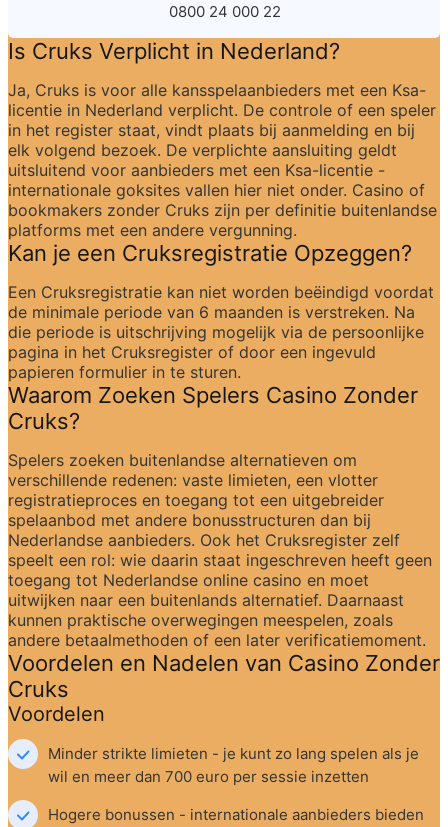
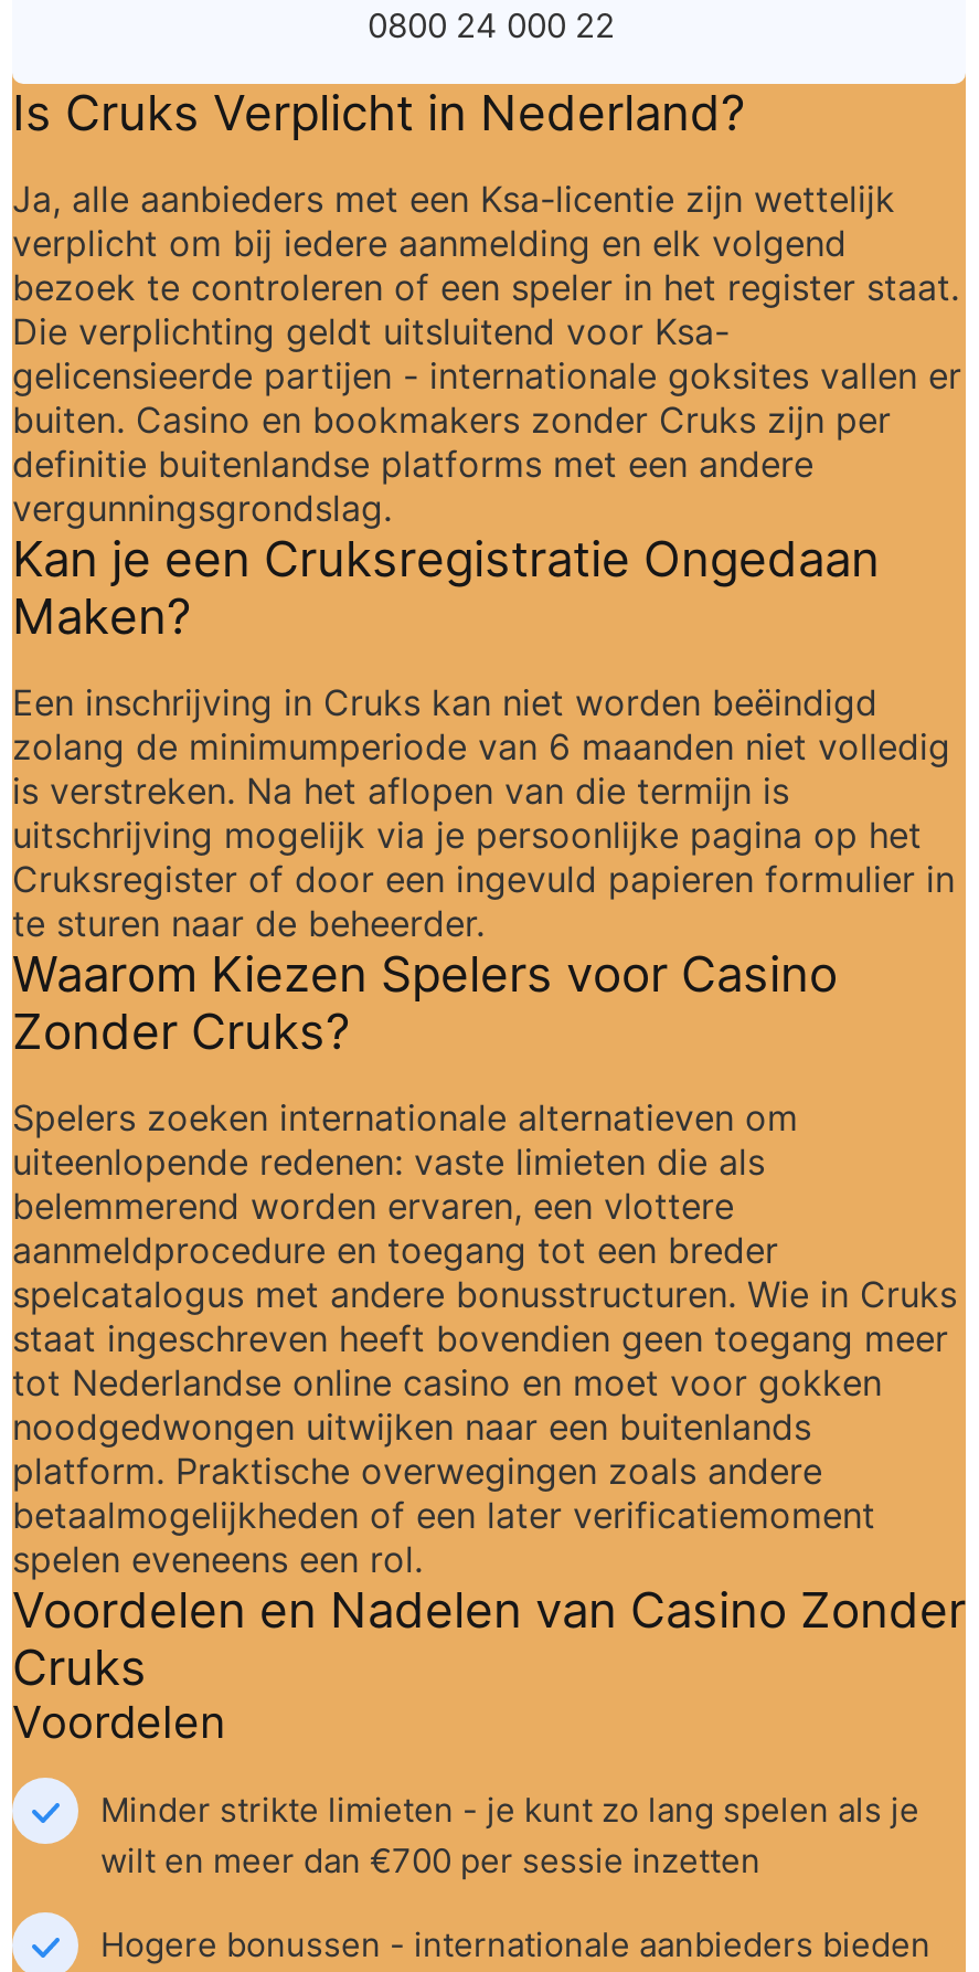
- Ja, Cruks is voor alle kansspelaanbieders met een Ksa-
- licentie in Nederland verplicht. De controle of een speler
- in het register staat, vindt plaats bij aanmelding en bij
- elk volgend bezoek. De verplichte aansluiting geldt
- uitsluitend voor aanbieders met een Ksa-licentie -
- internationale goksites vallen hier niet onder. Casino of
- bookmakers zonder Cruks zijn per definitie buitenlandse
- platforms met een andere vergunning.
- Kan je een Cruksregistratie Opzeggen?
+ Ja, alle aanbieders met een Ksa-licentie zijn wettelijk
+ verplicht om bij iedere aanmelding en elk volgend
+ bezoek te controleren of een speler in het register staat.
+ Die verplichting geldt uitsluitend voor Ksa-
+ gelicensieerde partijen - internationale goksites vallen er
+ buiten. Casino en bookmakers zonder Cruks zijn per
+ definitie buitenlandse platforms met een andere
+ vergunningsgrondslag.
+ Kan je een Cruksregistratie Ongedaan
+ Maken?

- Een Cruksregistratie kan niet worden beëindigd voordat
- de minimale periode van 6 maanden is verstreken. Na
- die periode is uitschrijving mogelijk via de persoonlijke
- pagina in het Cruksregister of door een ingevuld
- papieren formulier in te sturen.
- Waarom Zoeken Spelers Casino Zonder
- Cruks?
+ Een inschrijving in Cruks kan niet worden beëindigd
+ zolang de minimumperiode van 6 maanden niet volledig
+ is verstreken. Na het aflopen van die termijn is
+ uitschrijving mogelijk via je persoonlijke pagina op het
+ Cruksregister of door een ingevuld papieren formulier in
+ te sturen naar de beheerder.
+ Waarom Kiezen Spelers voor Casino
+ Zonder Cruks?

- Spelers zoeken buitenlandse alternatieven om
- verschillende redenen: vaste limieten, een vlotter
- registratieproces en toegang tot een uitgebreider
- spelaanbod met andere bonusstructuren dan bij
- Nederlandse aanbieders. Ook het Cruksregister zelf
- speelt een rol: wie daarin staat ingeschreven heeft geen
- toegang tot Nederlandse online casino en moet
- uitwijken naar een buitenlands alternatief. Daarnaast
- kunnen praktische overwegingen meespelen, zoals
- andere betaalmethoden of een later verificatiemoment.
+ Spelers zoeken internationale alternatieven om
+ uiteenlopende redenen: vaste limieten die als
+ belemmerend worden ervaren, een vlottere
+ aanmeldprocedure en toegang tot een breder
+ spelcatalogus met andere bonusstructuren. Wie in Cruks
+ staat ingeschreven heeft bovendien geen toegang meer
+ tot Nederlandse online casino en moet voor gokken
+ noodgedwongen uitwijken naar een buitenlands
+ platform. Praktische overwegingen zoals andere
+ betaalmogelijkheden of een later verificatiemoment
+ spelen eveneens een rol.

- wil en meer dan 700 euro per sessie inzetten
+ wilt en meer dan €700 per sessie inzetten
